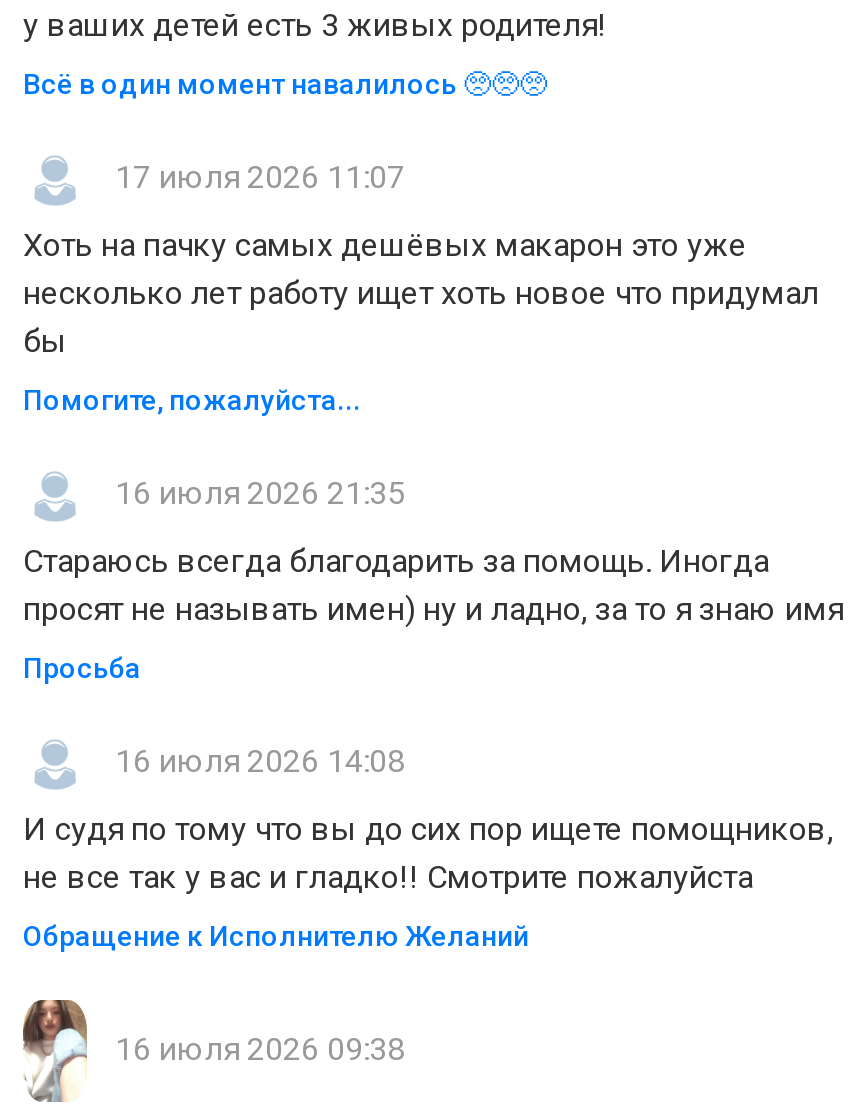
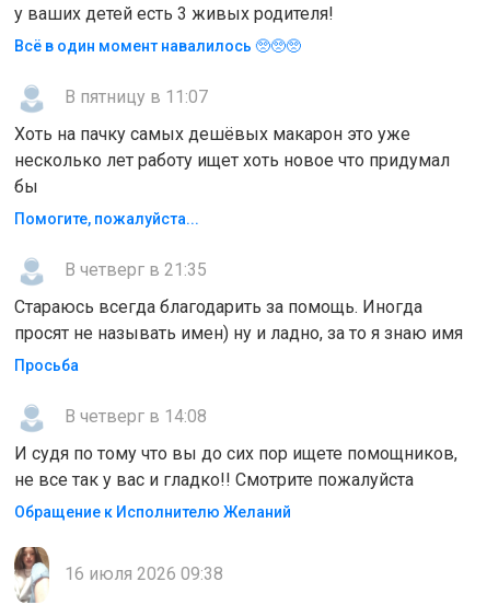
- 17 июля 2026 11:07
+ В пятницу в 11:07

- 16 июля 2026 21:35
+ В четверг в 21:35

- 16 июля 2026 14:08
+ В четверг в 14:08
